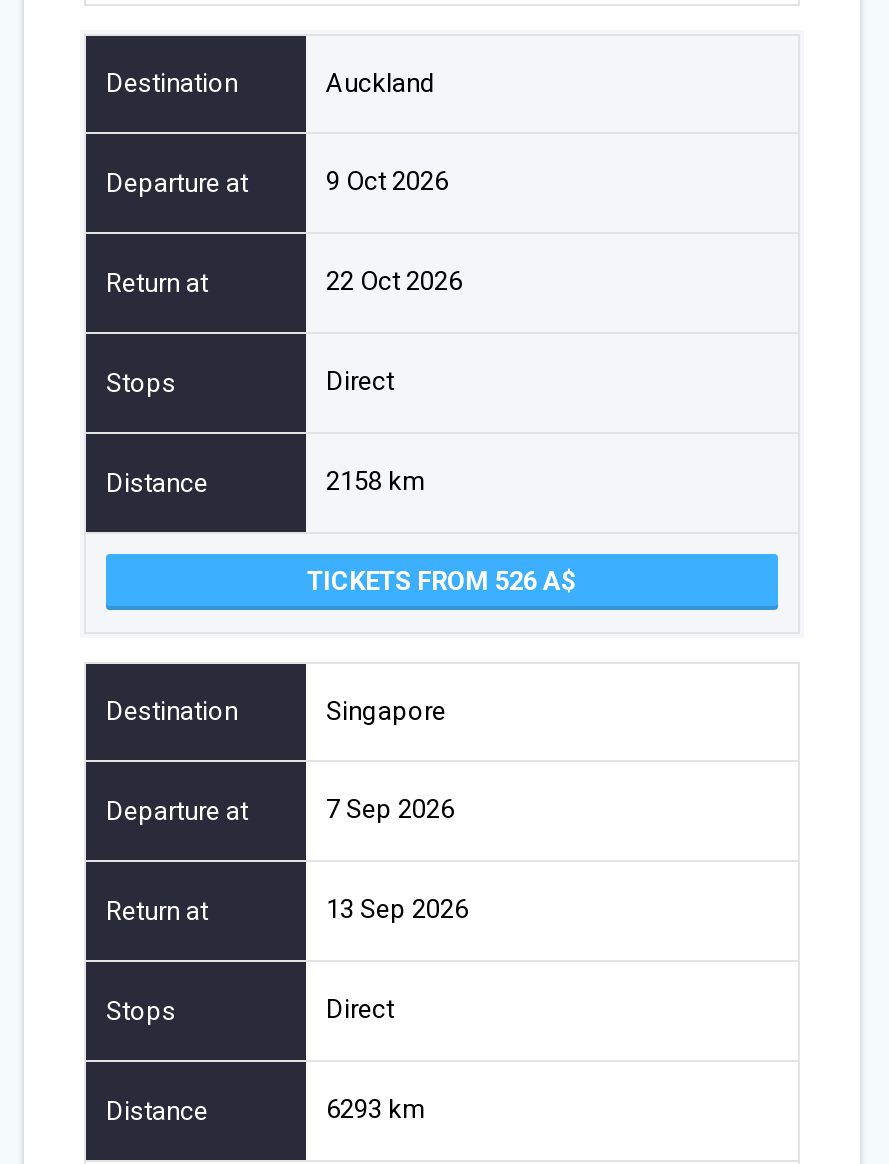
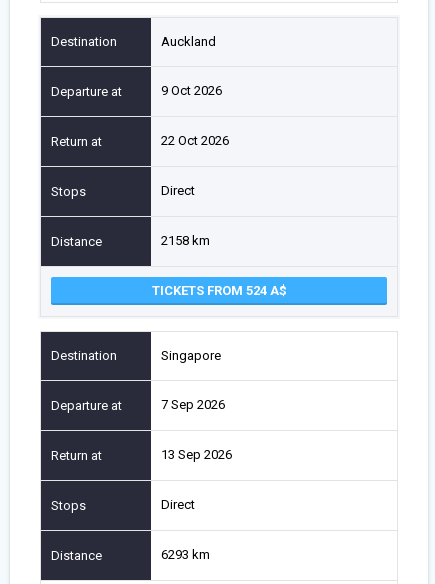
- TICKETS FROM 526
+ TICKETS FROM 524
